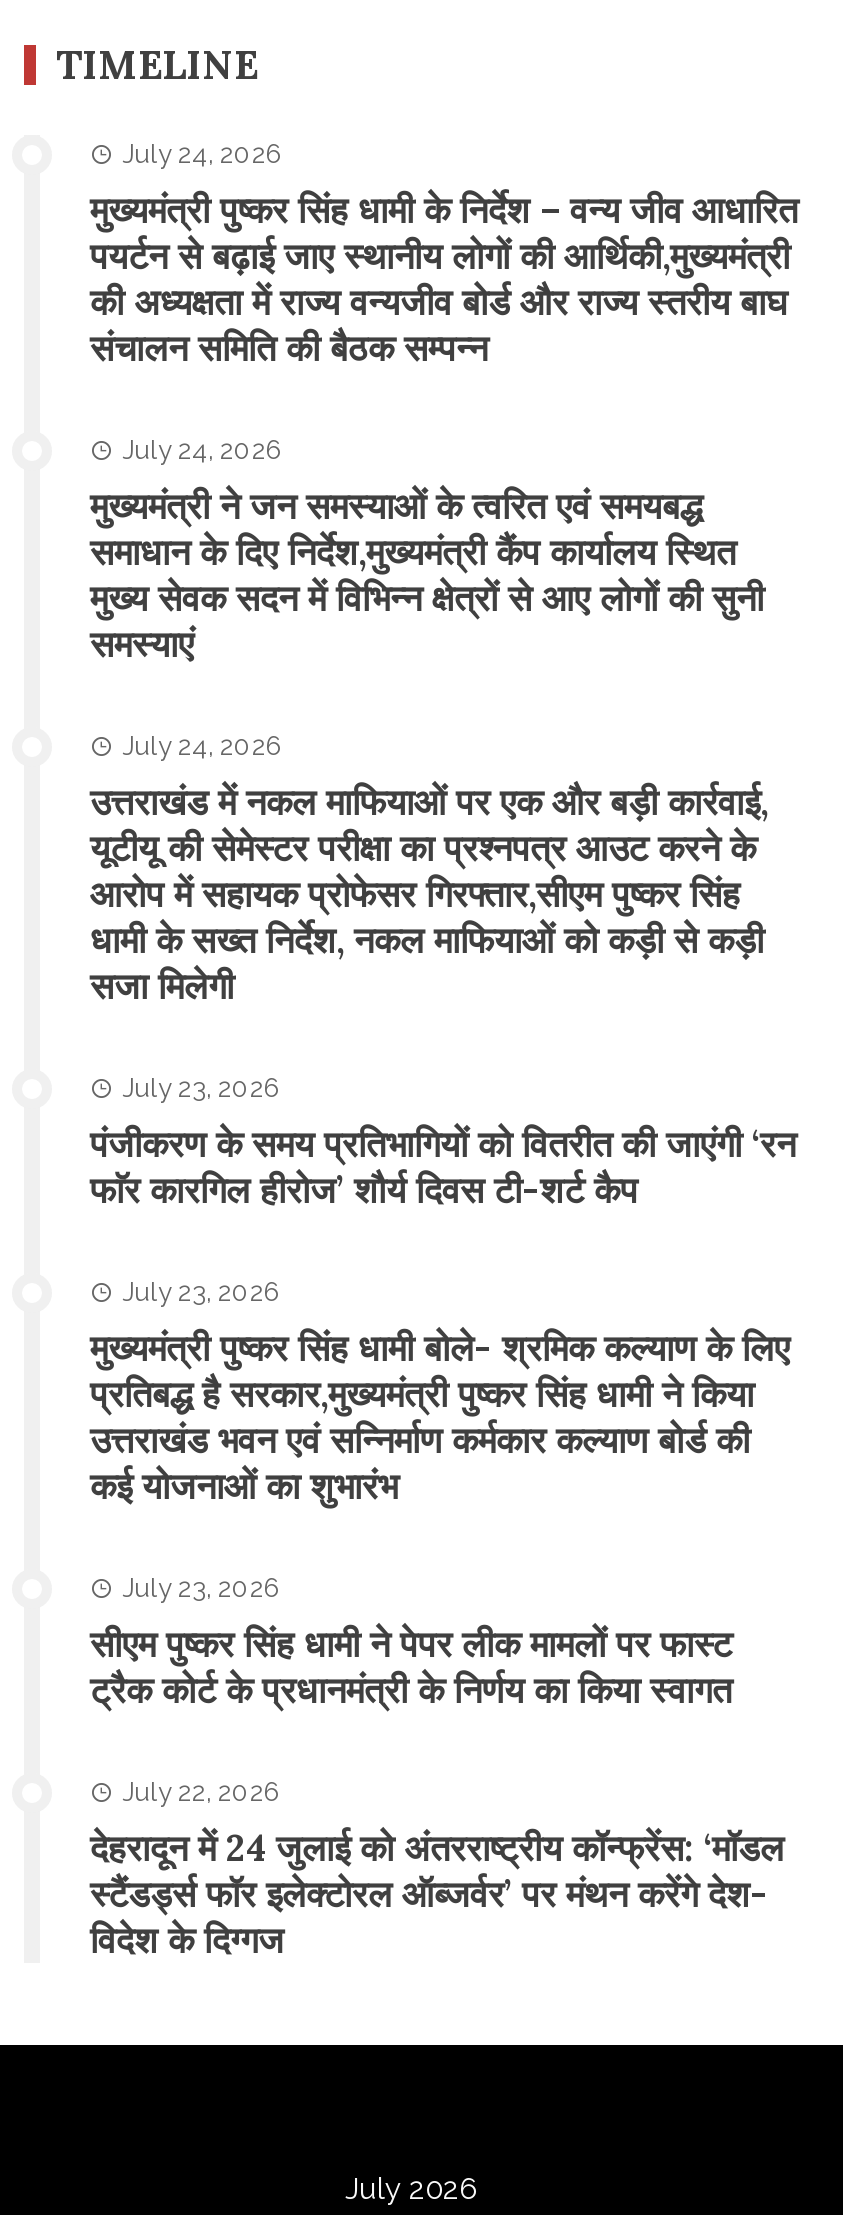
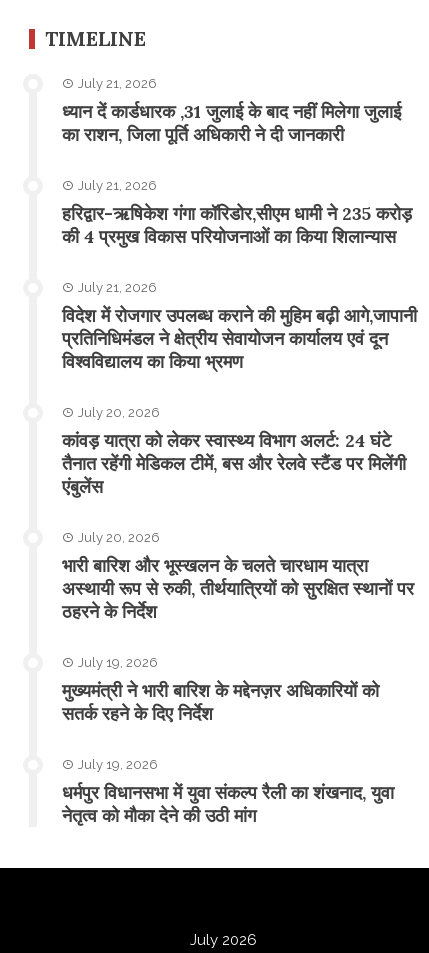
- July 24, 2026
- मुख्यमंत्री पुष्कर सिंह धामी के निर्देश – वन्य जीव आधारित
- पयर्टन से बढ़ाई जाए स्थानीय लोगों की आर्थिकी,मुख्यमंत्री
- की अध्यक्षता में राज्य वन्यजीव बोर्ड और राज्य स्तरीय बाघ
- संचालन समिति की बैठक सम्पन्न
+ July 21, 2026
+ ध्यान दें कार्डधारक ,31 जुलाई के बाद नहीं मिलेगा जुलाई
+ का राशन, जिला पूर्ति अधिकारी ने दी जानकारी

- July 24, 2026
- मुख्यमंत्री ने जन समस्याओं के त्वरित एवं समयबद्ध
- समाधान के दिए निर्देश,मुख्यमंत्री कैंप कार्यालय स्थित
- मुख्य सेवक सदन में विभिन्न क्षेत्रों से आए लोगों की सुनी
- समस्याएं
+ July 21, 2026
+ हरिद्वार-ऋषिकेश गंगा कॉरिडोर,सीएम धामी ने 235 करोड़
+ की 4 प्रमुख विकास परियोजनाओं का किया शिलान्यास

- July 24, 2026
- उत्तराखंड में नकल माफियाओं पर एक और बड़ी कार्रवाई,
- यूटीयू की सेमेस्टर परीक्षा का प्रश्नपत्र आउट करने के
- आरोप में सहायक प्रोफेसर गिरफ्तार,सीएम पुष्कर सिंह
- धामी के सख्त निर्देश, नकल माफियाओं को कड़ी से कड़ी
- सजा मिलेगी
+ July 21, 2026
+ विदेश में रोजगार उपलब्ध कराने की मुहिम बढ़ी आगे,जापानी
+ प्रतिनिधिमंडल ने क्षेत्रीय सेवायोजन कार्यालय एवं दून
+ विश्वविद्यालय का किया भ्रमण

- July 23, 2026
- पंजीकरण के समय प्रतिभागियों को वितरीत की जाएंगी ‘रन
- फाॅर कारगिल हीरोज’ शौर्य दिवस टी-शर्ट कैप
+ July 20, 2026
+ कांवड़ यात्रा को लेकर स्वास्थ्य विभाग अलर्ट: 24 घंटे
+ तैनात रहेंगी मेडिकल टीमें, बस और रेलवे स्टैंड पर मिलेंगी
+ एंबुलेंस

- July 23, 2026
- मुख्यमंत्री पुष्कर सिंह धामी बोले- श्रमिक कल्याण के लिए
- प्रतिबद्ध है सरकार,मुख्यमंत्री पुष्कर सिंह धामी ने किया
- उत्तराखंड भवन एवं सन्निर्माण कर्मकार कल्याण बोर्ड की
- कई योजनाओं का शुभारंभ
+ July 20, 2026
+ भारी बारिश और भूस्खलन के चलते चारधाम यात्रा
+ अस्थायी रूप से रुकी, तीर्थयात्रियों को सुरक्षित स्थानों पर
+ ठहरने के निर्देश

- July 23, 2026
- सीएम पुष्कर सिंह धामी ने पेपर लीक मामलों पर फास्ट
- ट्रैक कोर्ट के प्रधानमंत्री के निर्णय का किया स्वागत
+ July 19, 2026
+ मुख्यमंत्री ने भारी बारिश के मद्देनज़र अधिकारियों को
+ सतर्क रहने के दिए निर्देश

- July 22, 2026
- देहरादून में 24 जुलाई को अंतरराष्ट्रीय कॉन्फ्रेंस: ‘मॉडल
- स्टैंडर्ड्स फॉर इलेक्टोरल ऑब्जर्वर’ पर मंथन करेंगे देश-
- विदेश के दिग्गज
+ July 19, 2026
+ धर्मपुर विधानसभा में युवा संकल्प रैली का शंखनाद, युवा
+ नेतृत्व को मौका देने की उठी मांग
